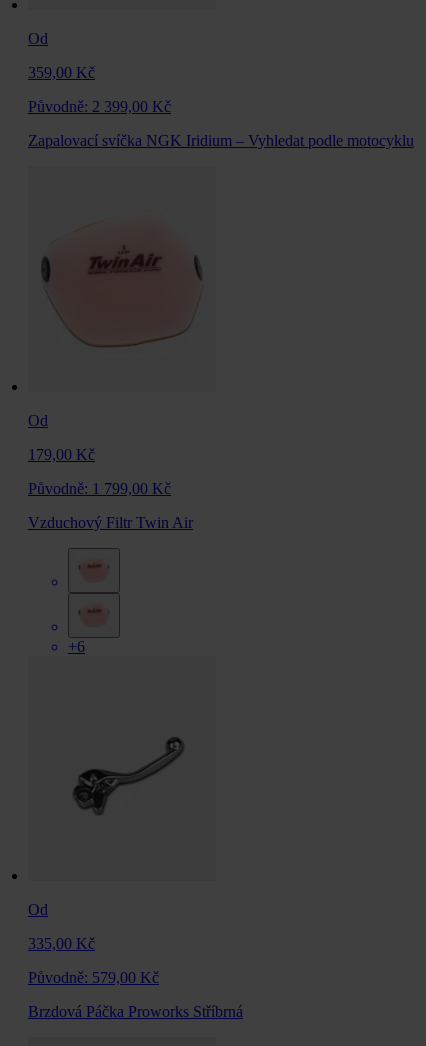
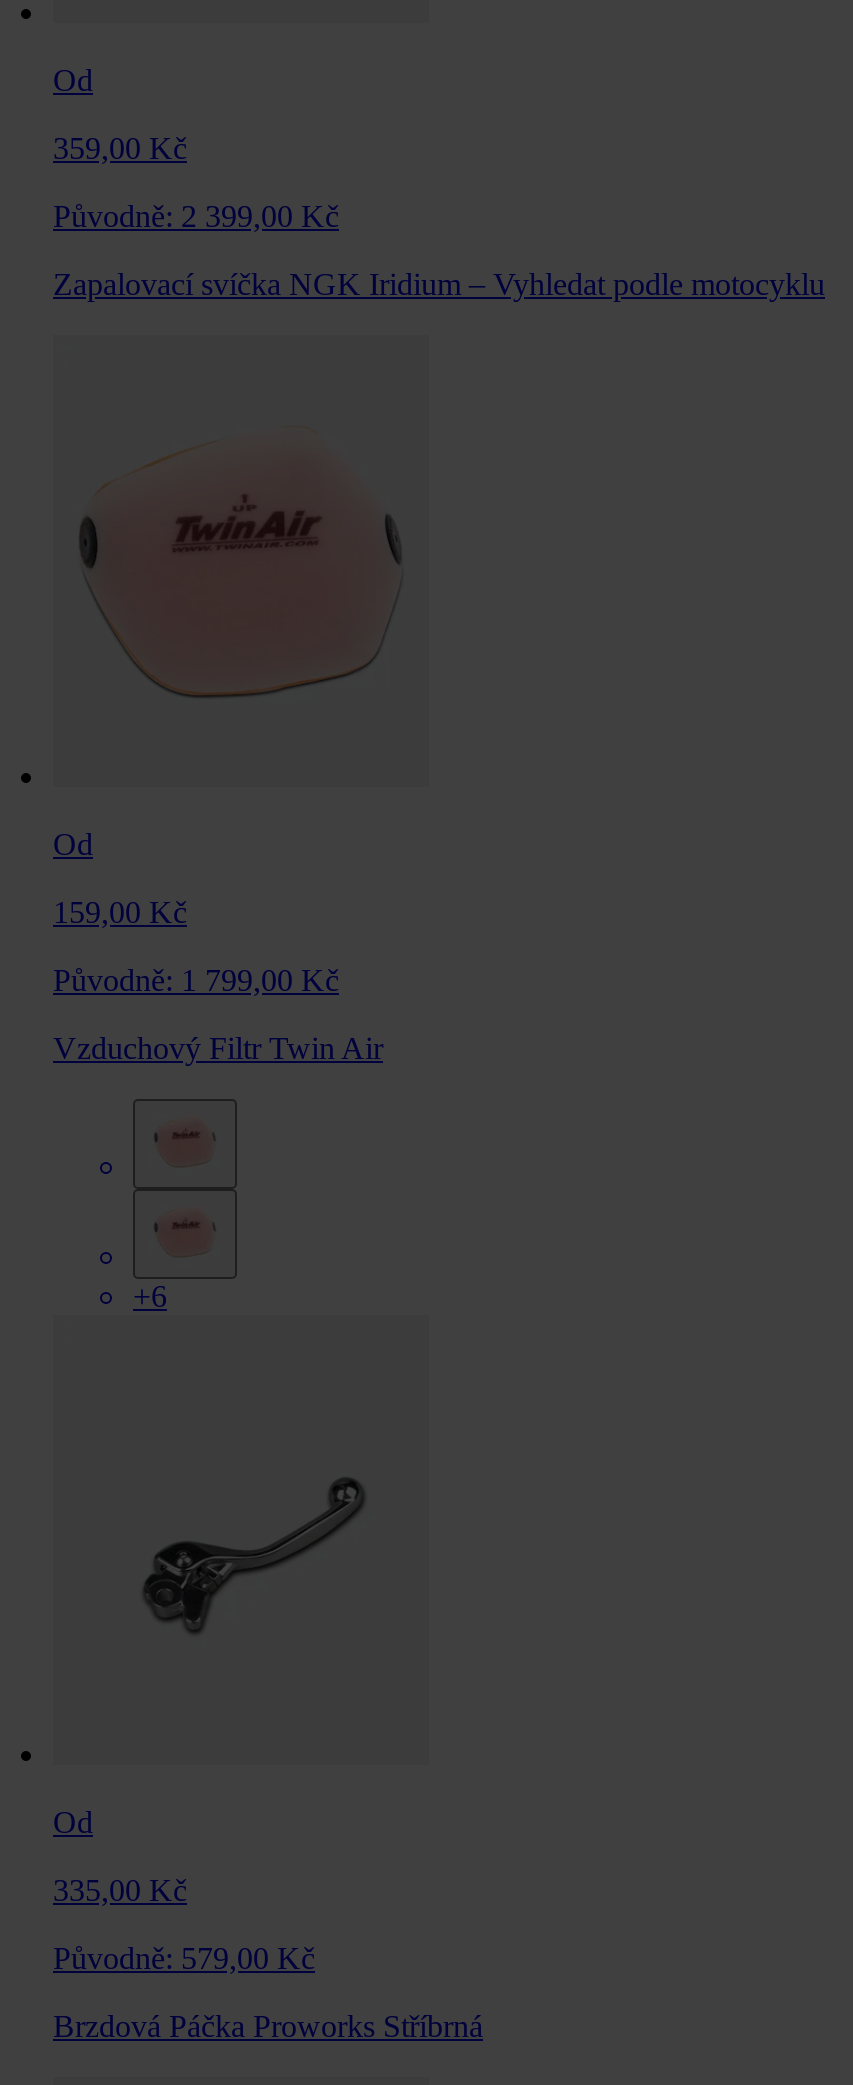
- 179,00 Kč
+ 159,00 Kč
